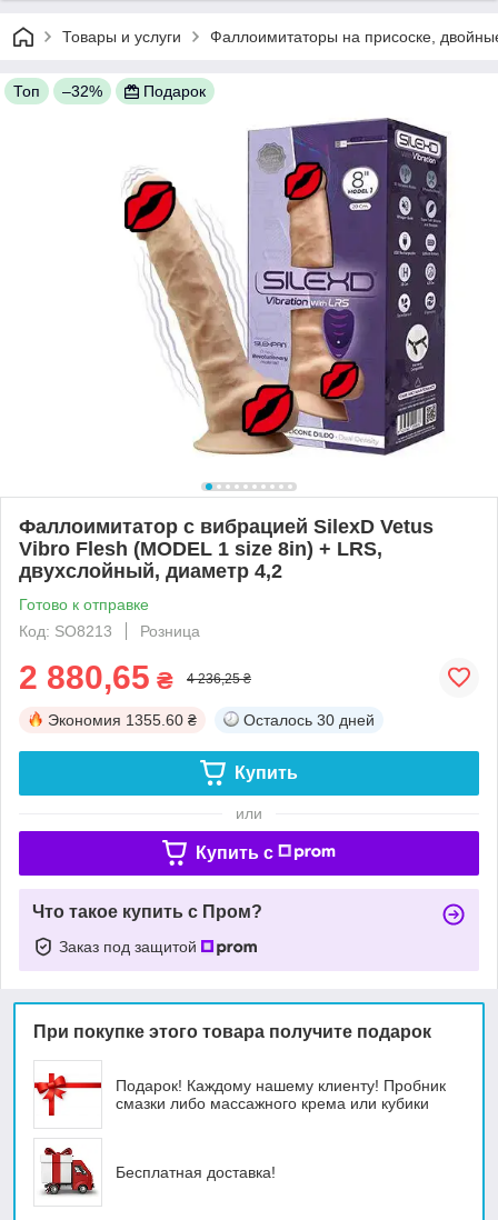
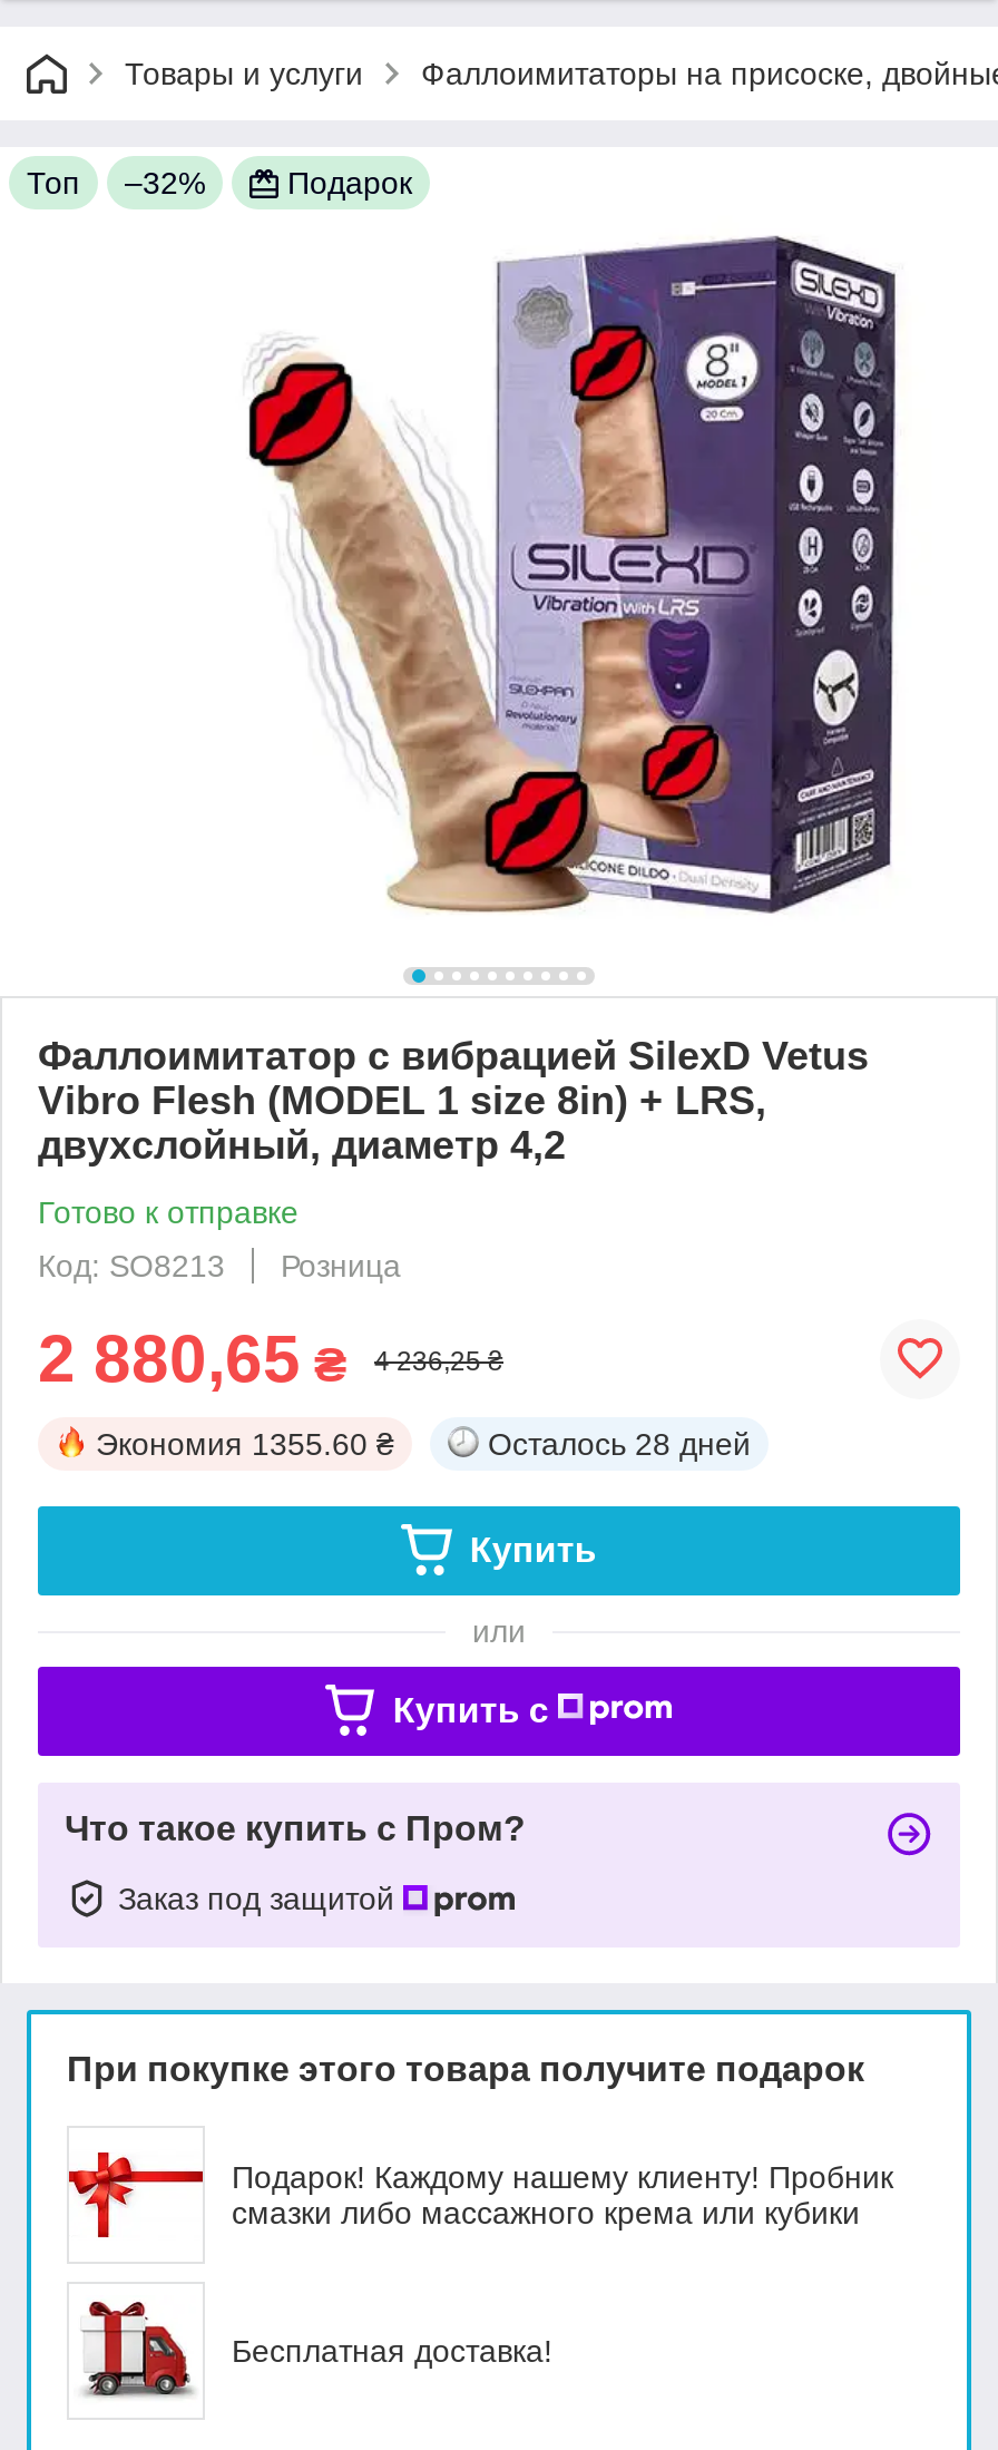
- Осталось 30 дней
+ Осталось 28 дней
